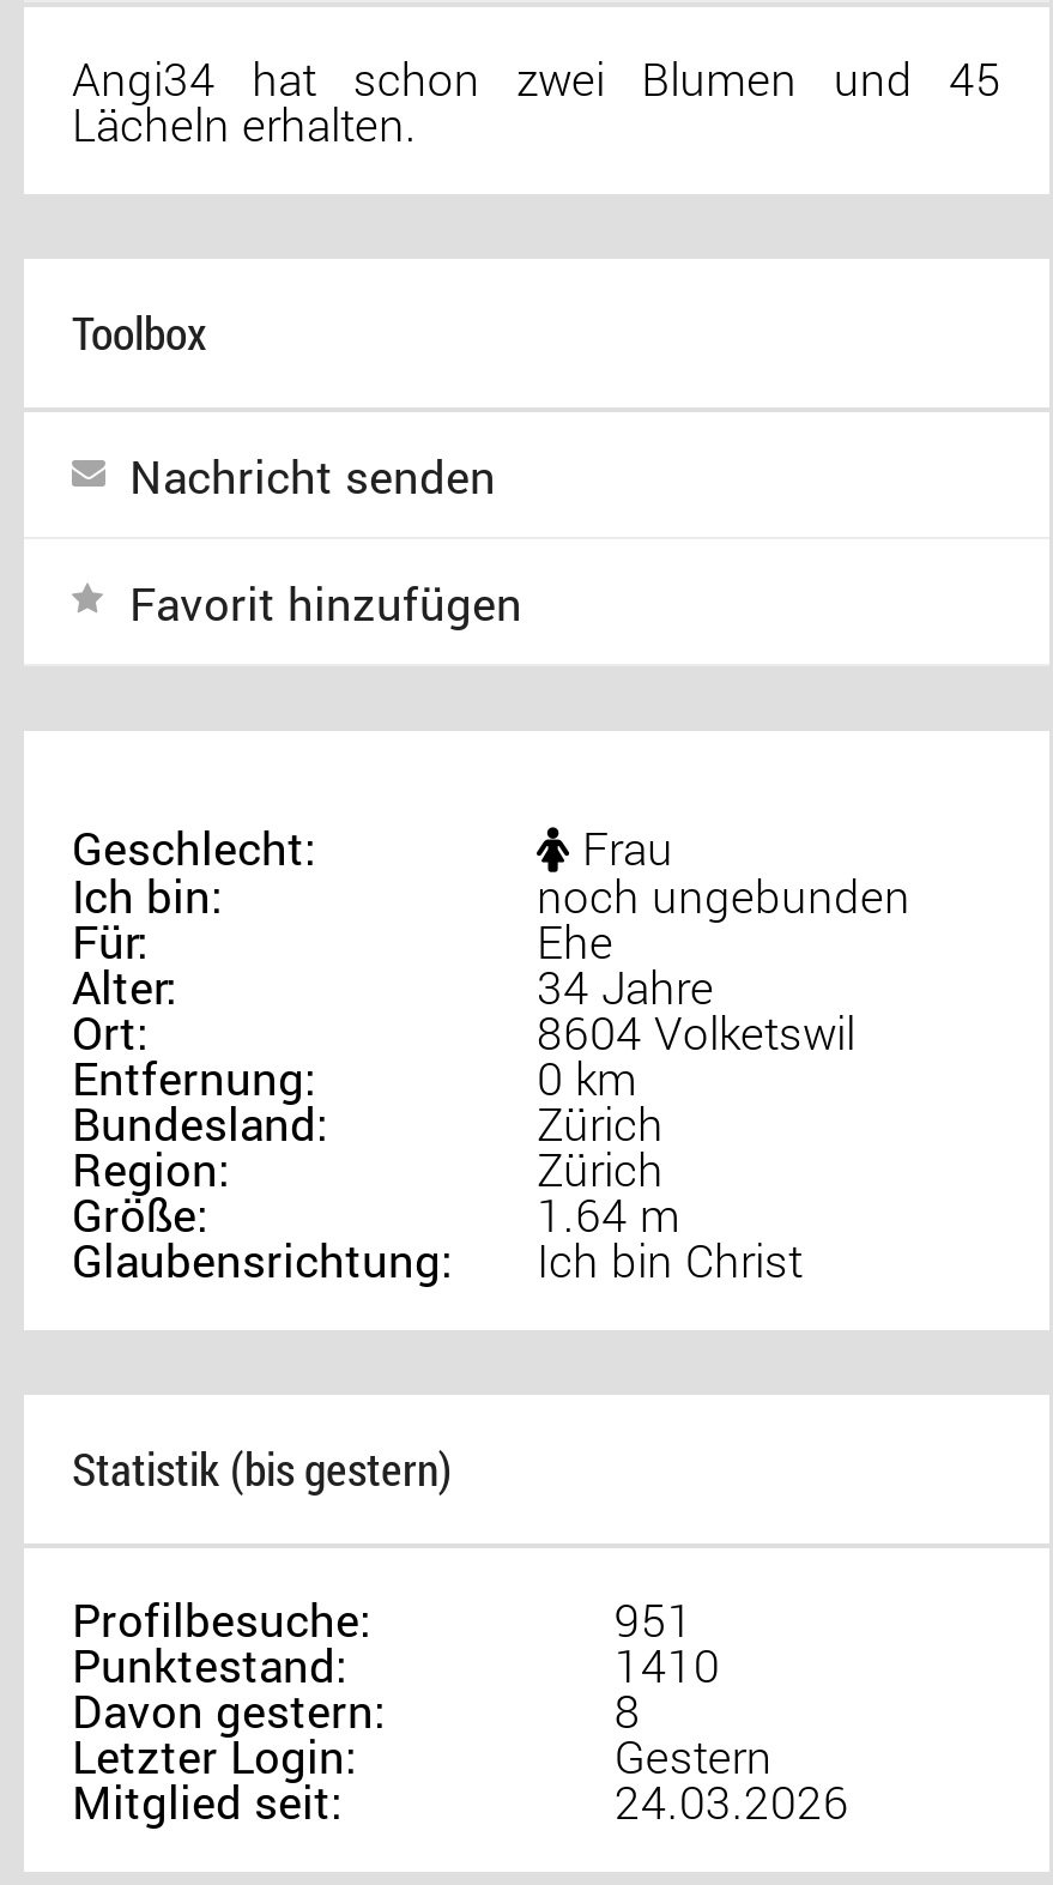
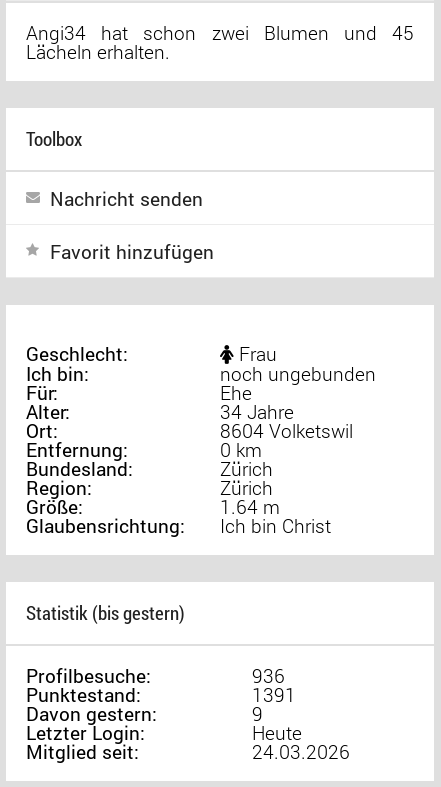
- 951
+ 936

- 1410
+ 1391

- 8
+ 9

- Gestern
+ Heute
